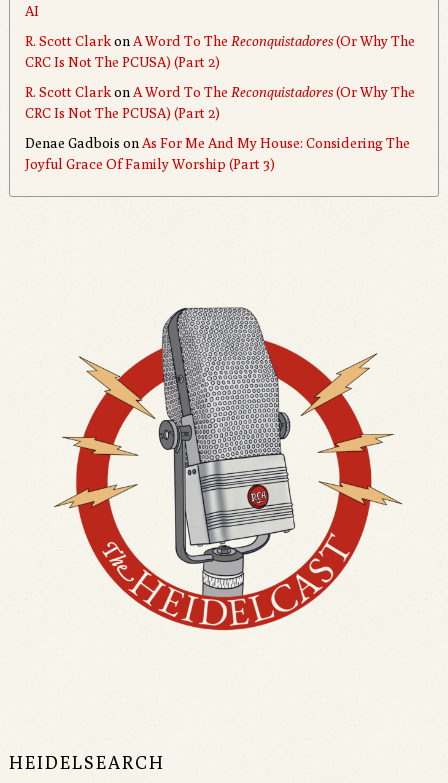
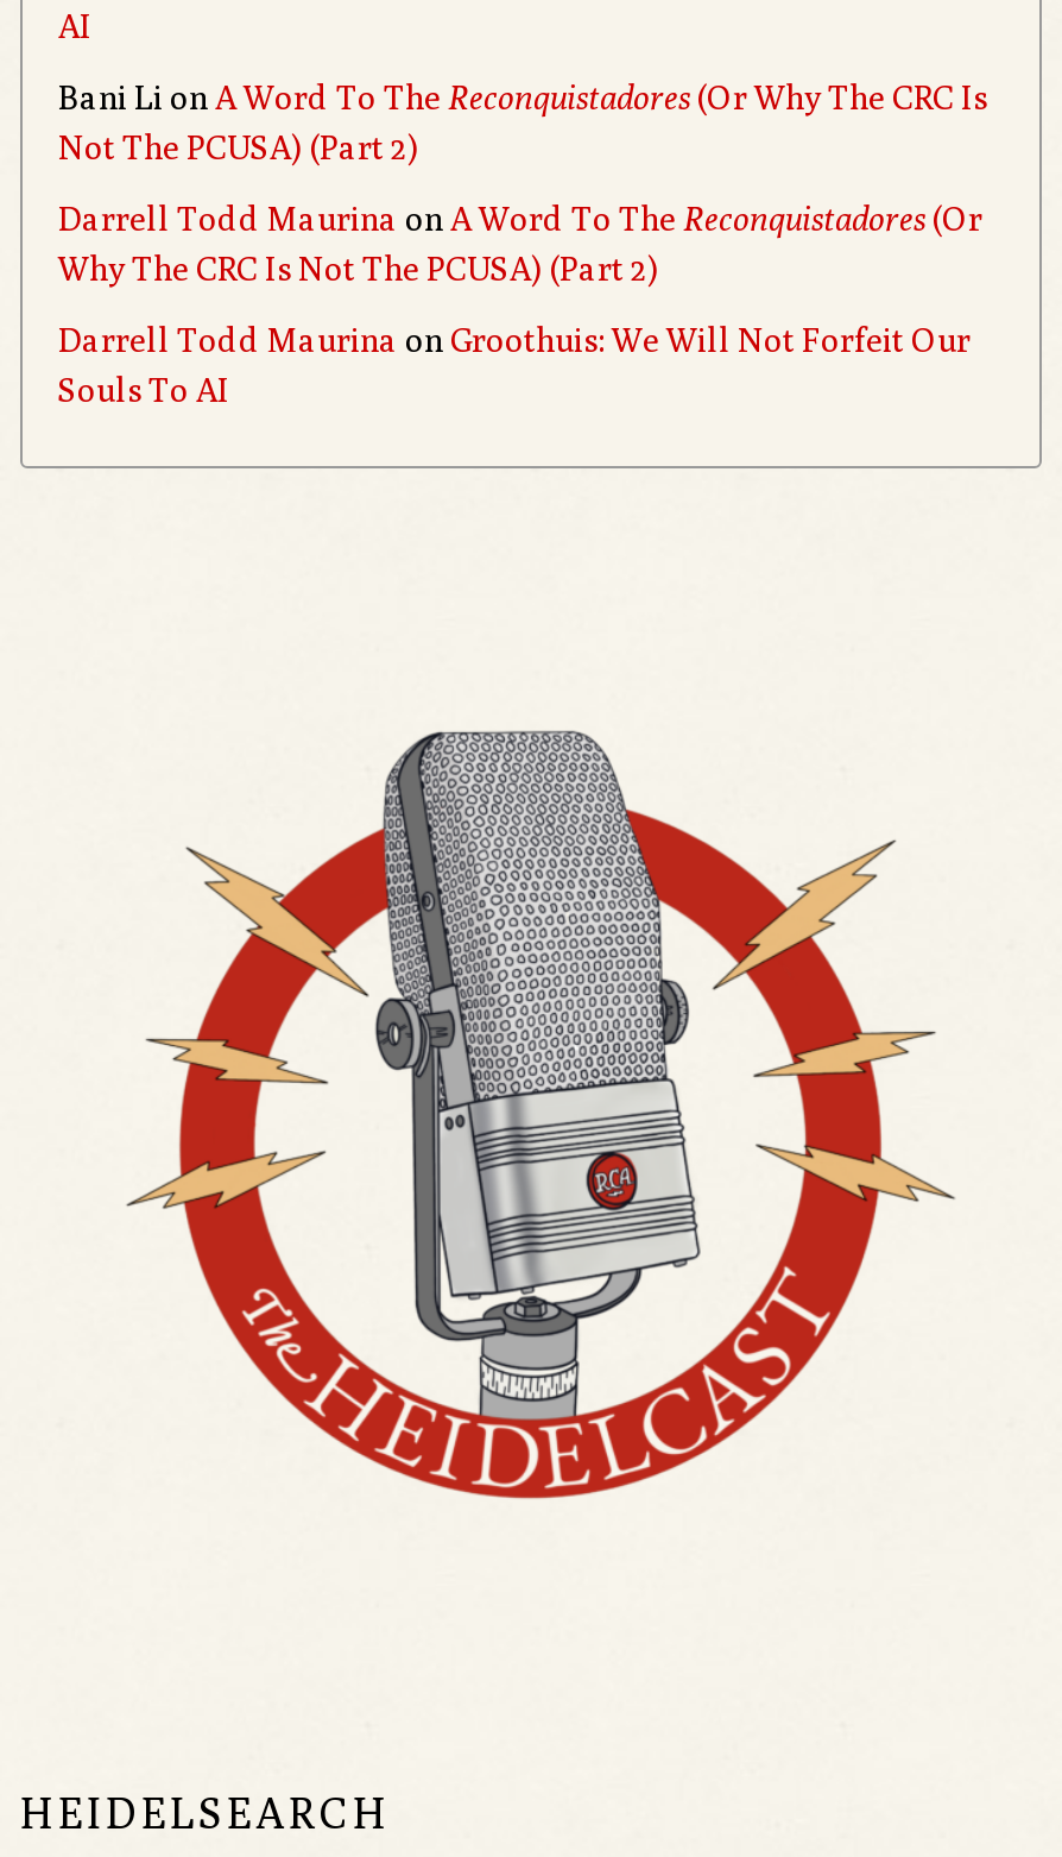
- R. Scott Clark on A Word To The Reconquistadores (Or Why The
- CRC Is Not The PCUSA) (Part 2)
+ Bani Li on A Word To The Reconquistadores (Or Why The CRC Is
+ Not The PCUSA) (Part 2)

- R. Scott Clark on A Word To The Reconquistadores (Or Why The
- CRC Is Not The PCUSA) (Part 2)
+ Darrell Todd Maurina on A Word To The Reconquistadores (Or
+ Why The CRC Is Not The PCUSA) (Part 2)

- Denae Gadbois on As For Me And My House: Considering The
- Joyful Grace Of Family Worship (Part 3)
+ Darrell Todd Maurina on Groothuis: We Will Not Forfeit Our
+ Souls To AI
